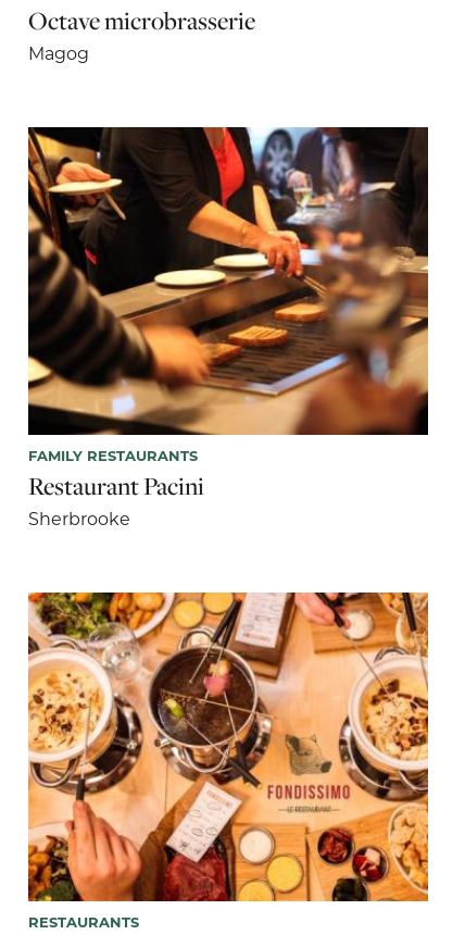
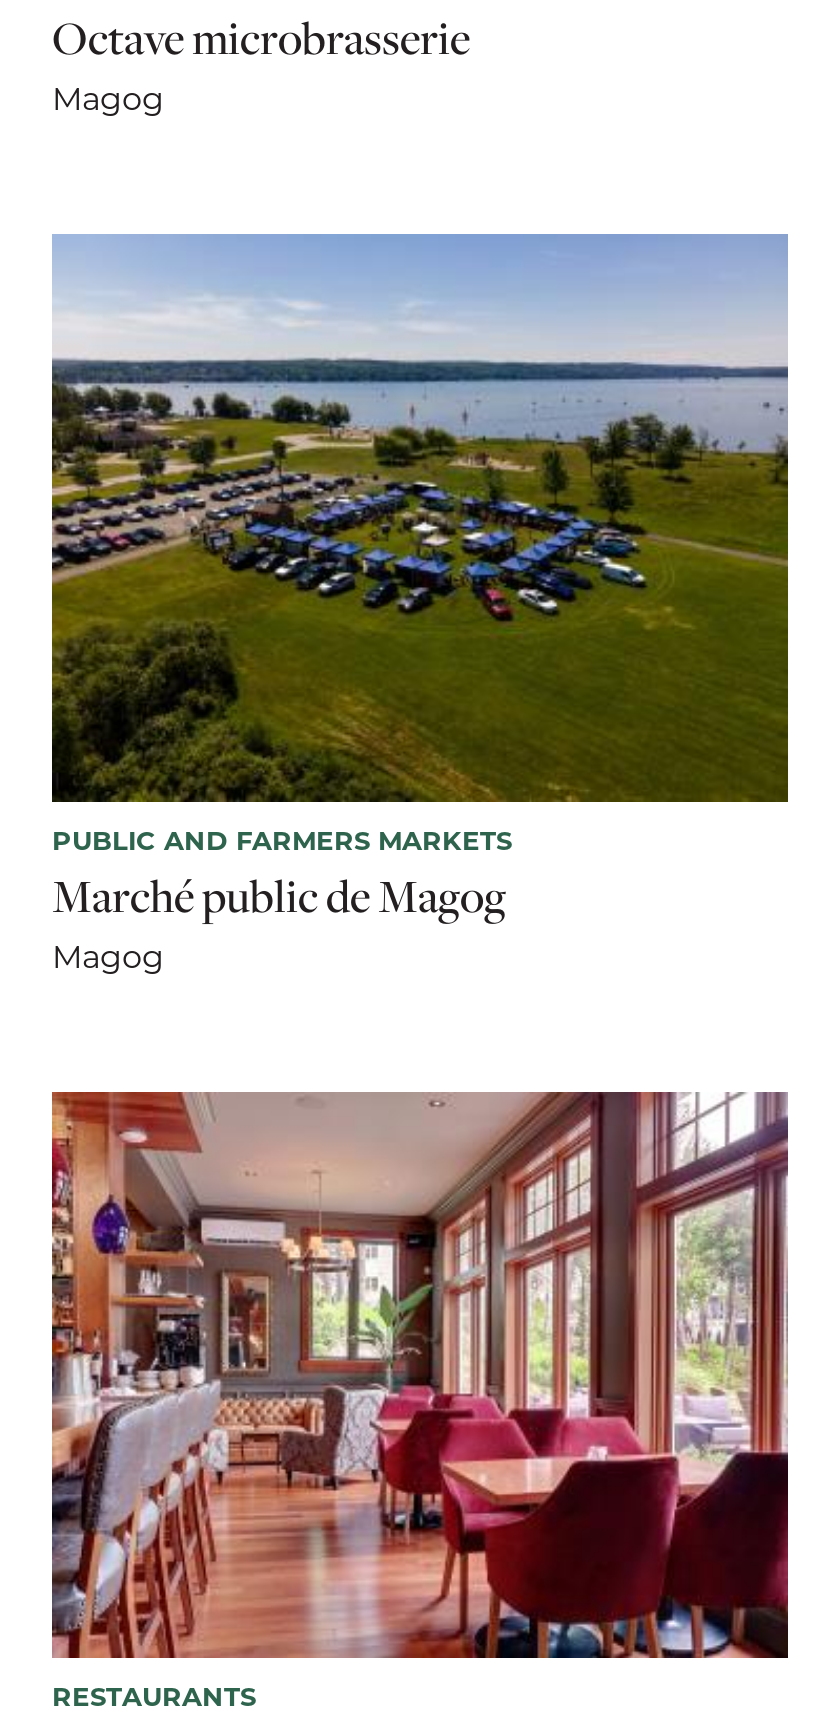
- [image]
- FAMILY RESTAURANTS
- Restaurant Pacini
- Sherbrooke
+ [image]
+ PUBLIC AND FARMERS MARKETS
+ Marché public de Magog
+ Magog

- [image]
+ [image]
